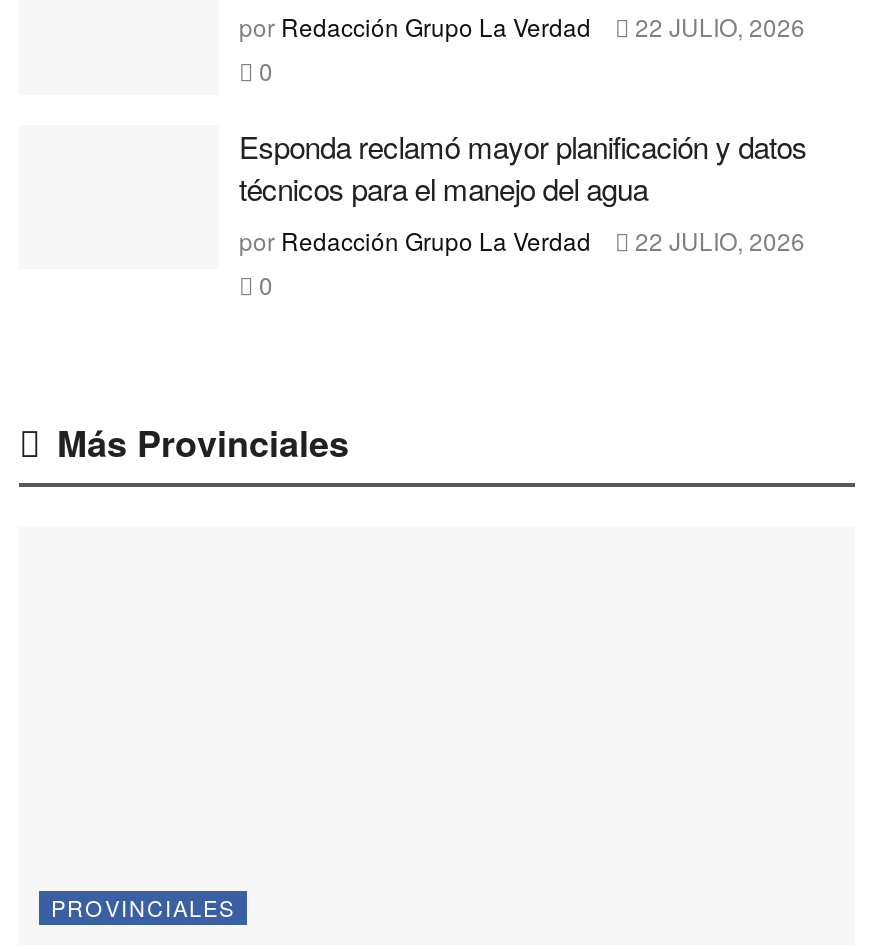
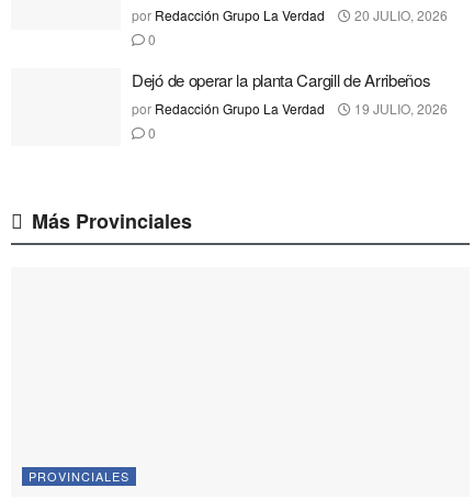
- por Redacción Grupo La Verdad 22 JULIO, 2026
+ por Redacción Grupo La Verdad 20 JULIO, 2026

- Esponda reclamó mayor planificación y datos
- técnicos para el manejo del agua
+ Dejó de operar la planta Cargill de Arribeños

- por Redacción Grupo La Verdad 22 JULIO, 2026
+ por Redacción Grupo La Verdad 19 JULIO, 2026
